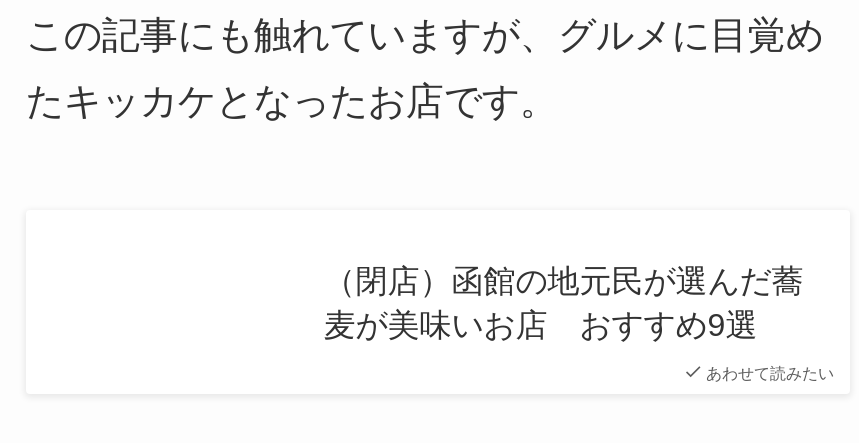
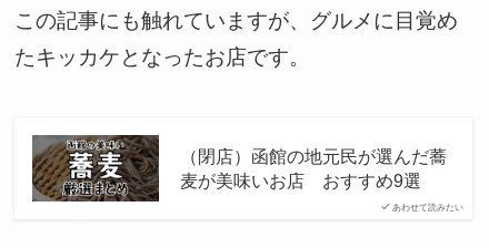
+ [image]
